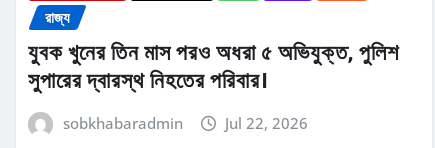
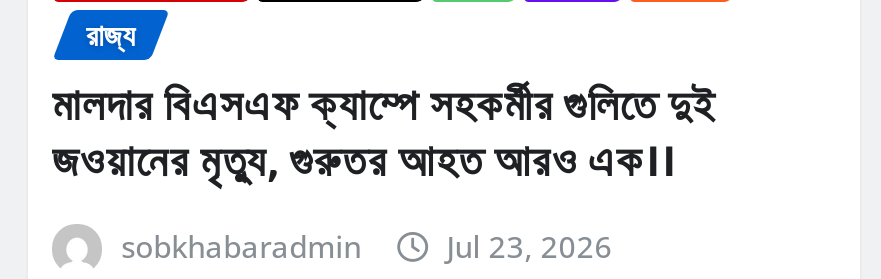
- যুবক খুনের তিন মাস পরও অধরা ৫ অভিযুক্ত, পুলিশ
- সুপারের দ্বারস্থ নিহতের পরিবার।
+ মালদার বিএসএফ ক্যাম্পে সহকর্মীর গুলিতে দুই
+ জওয়ানের মৃত্যু, গুরুতর আহত আরও এক।।

- Jul 22, 2026
+ Jul 23, 2026
